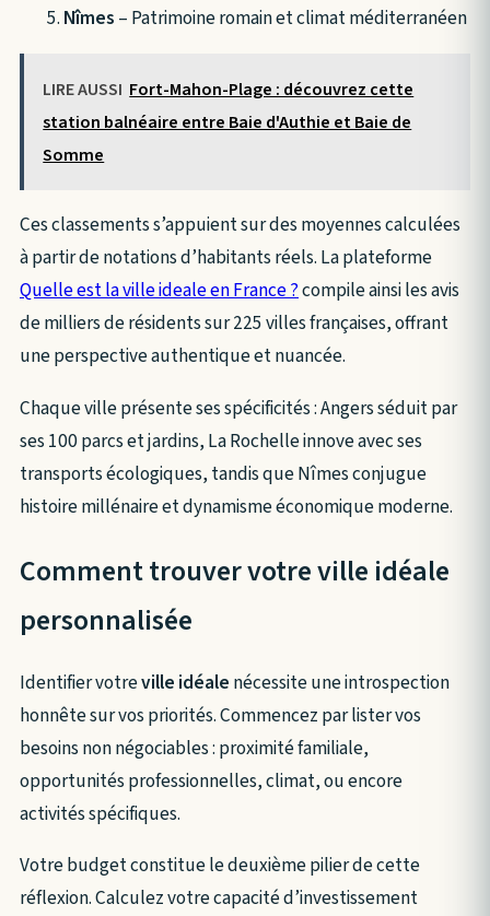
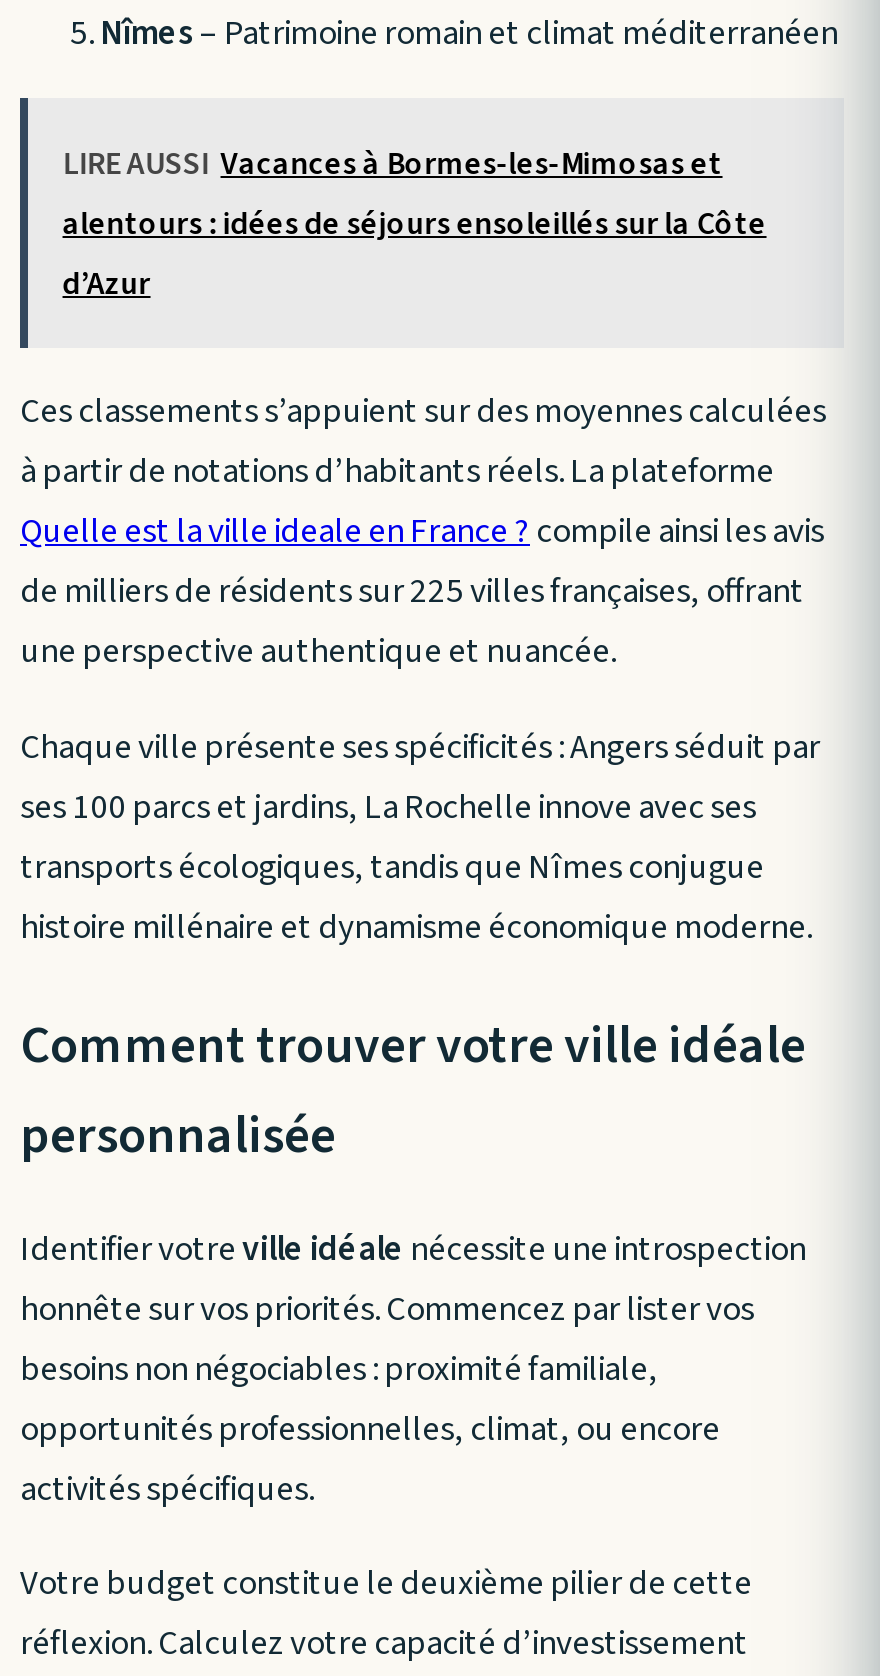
- LIRE AUSSI Fort-Mahon-Plage : découvrez cette
- station balnéaire entre Baie d'Authie et Baie de
- Somme
+ LIRE AUSSI Vacances à Bormes-les-Mimosas et
+ alentours : idées de séjours ensoleillés sur la Côte
+ d’Azur
